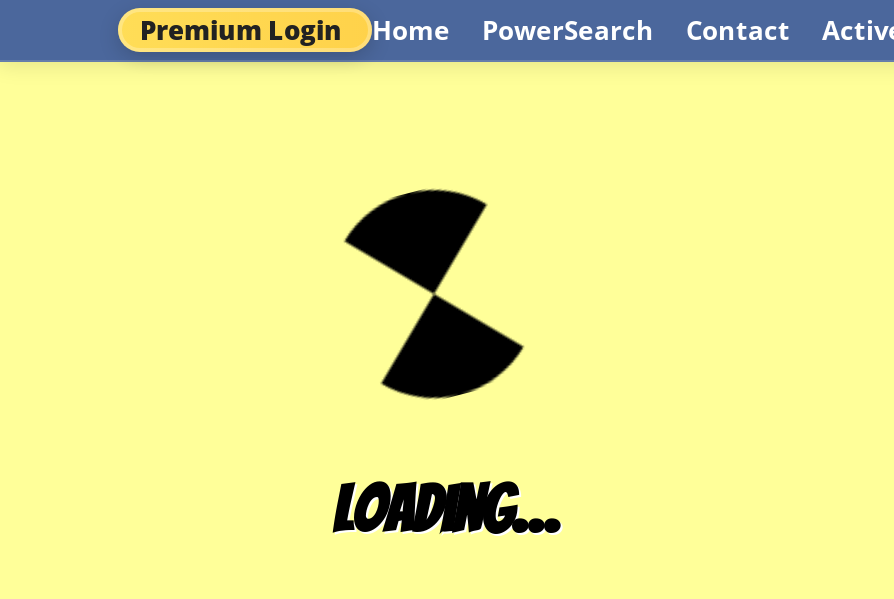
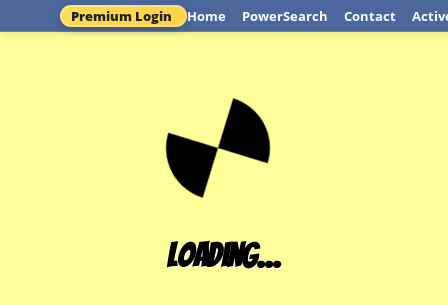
- [image]
+ [image]
